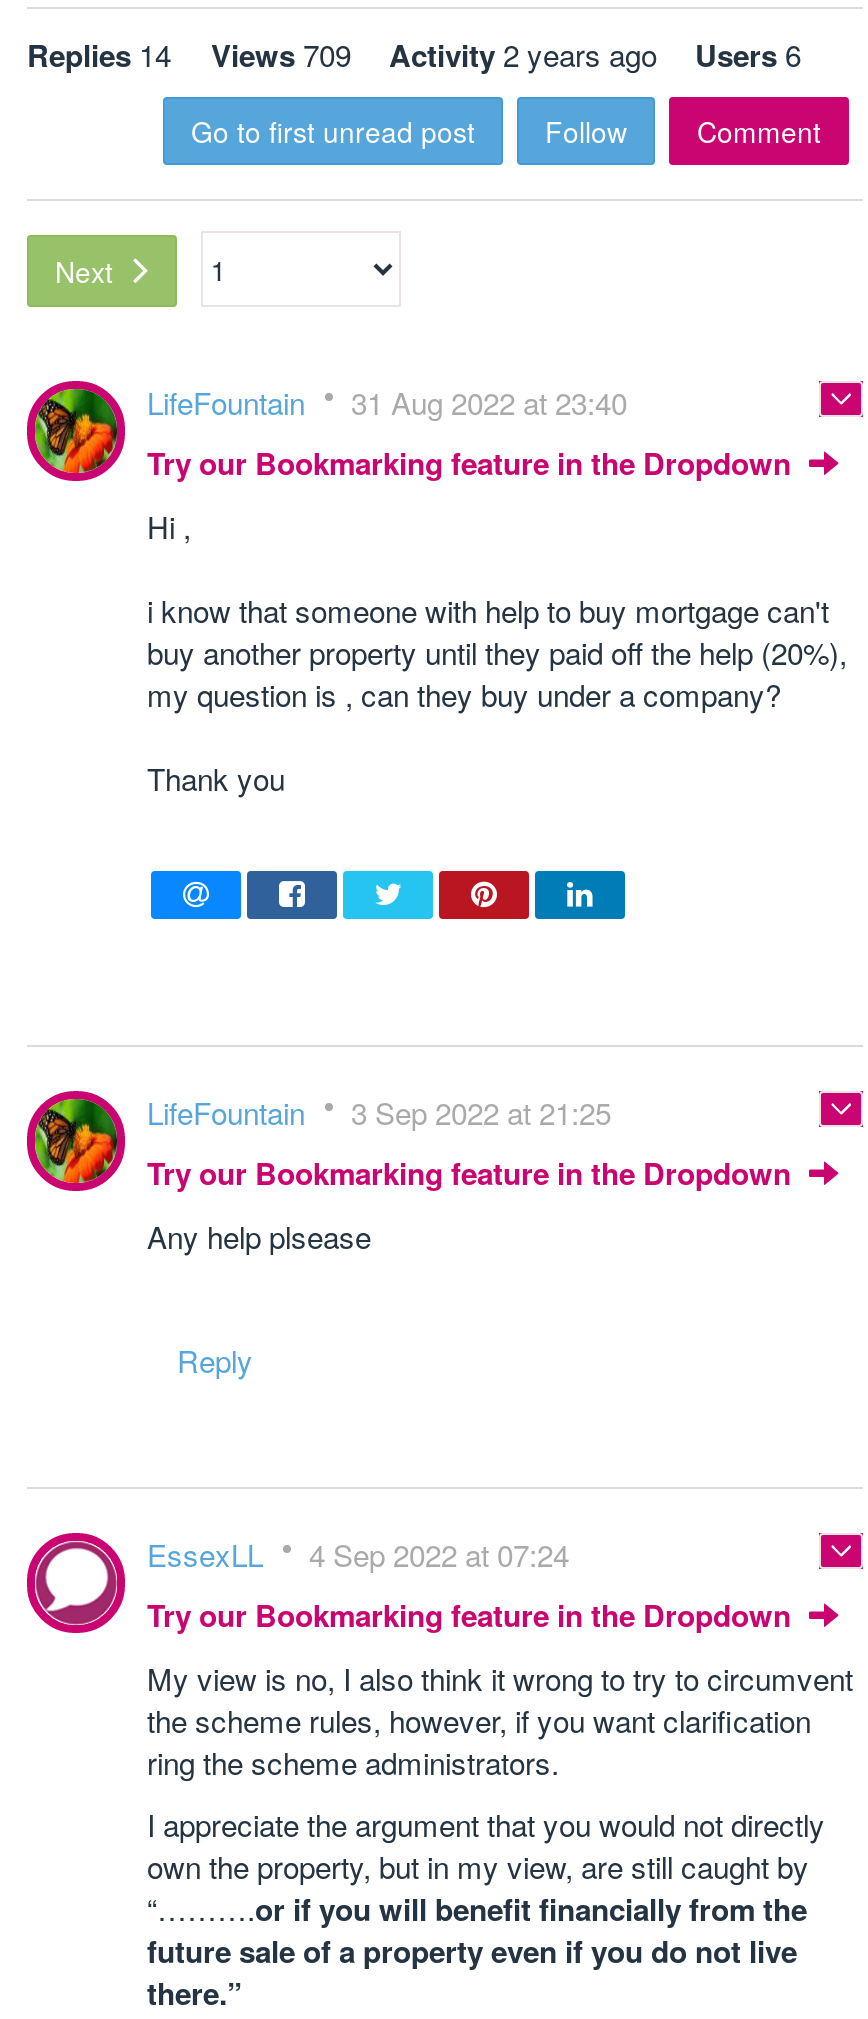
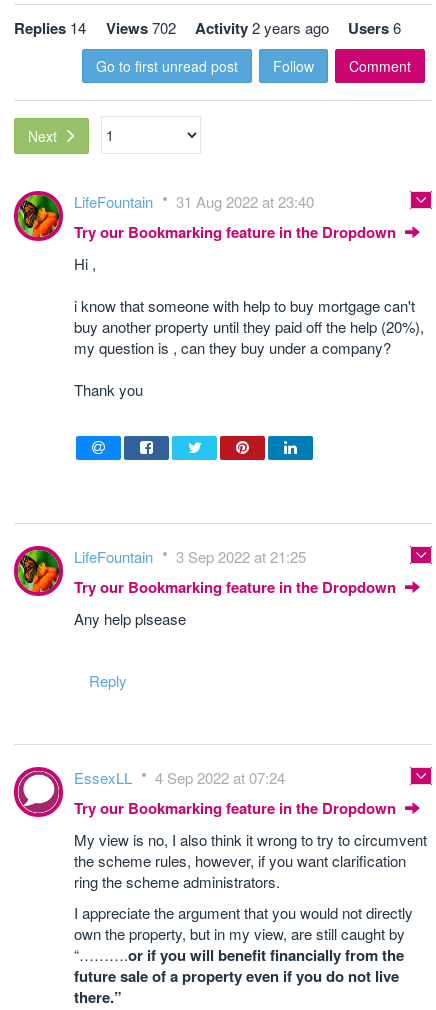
- Replies 14 Views 709 Activity 2 years ago Users 6
+ Replies 14 Views 702 Activity 2 years ago Users 6
